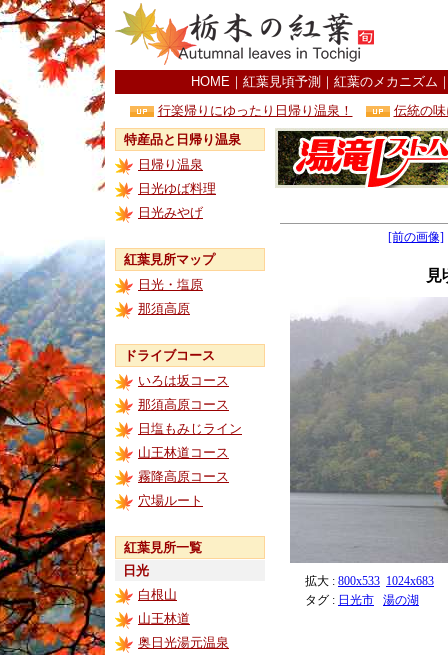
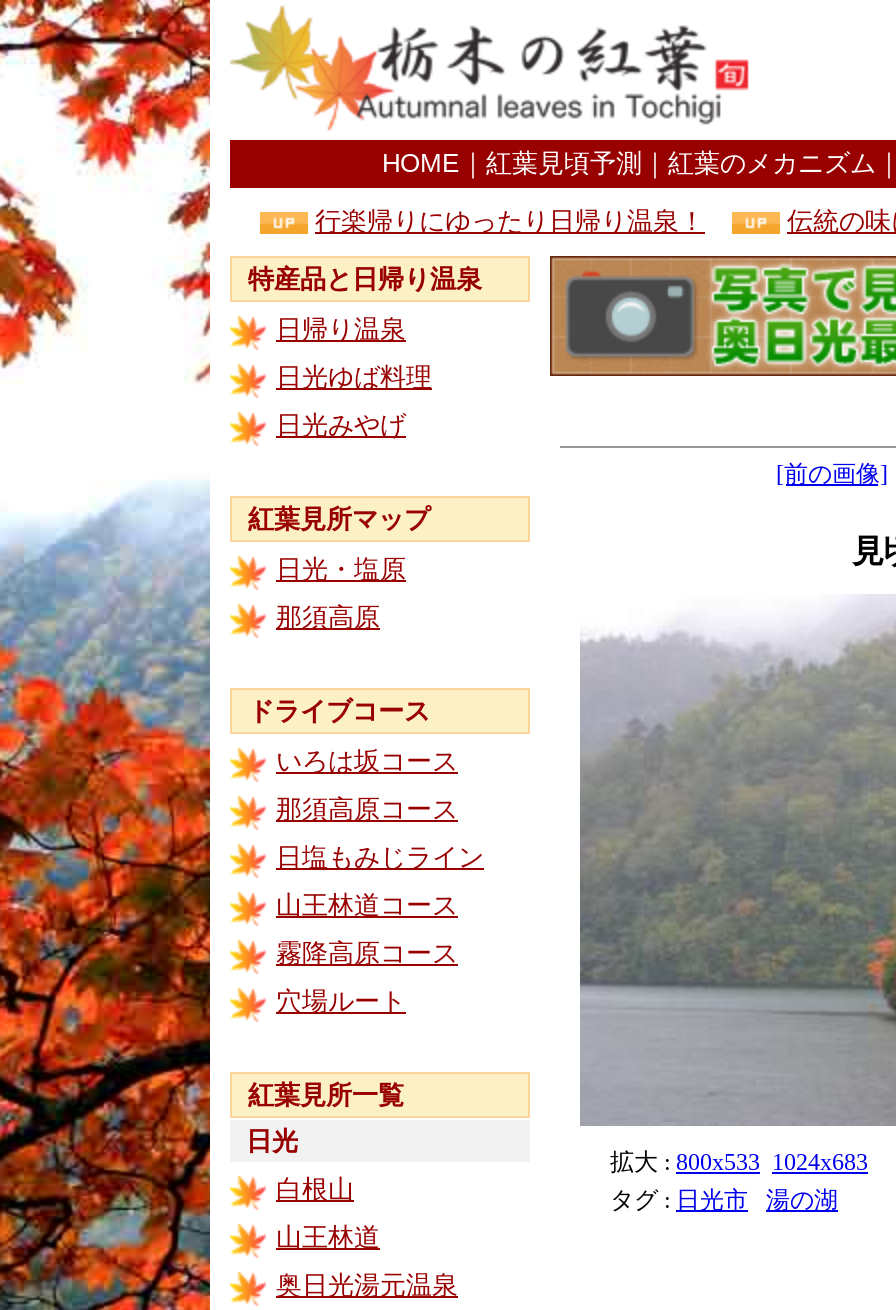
- [image]
+ [image]
